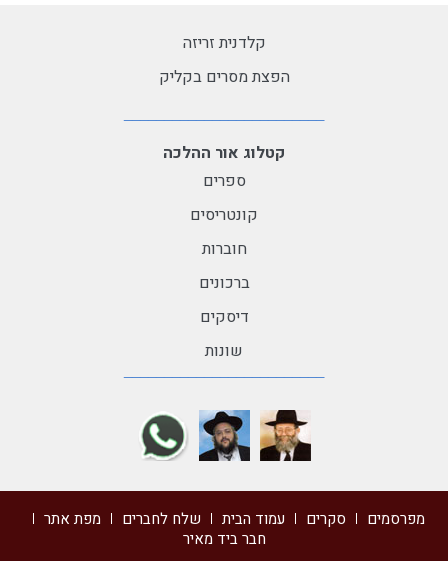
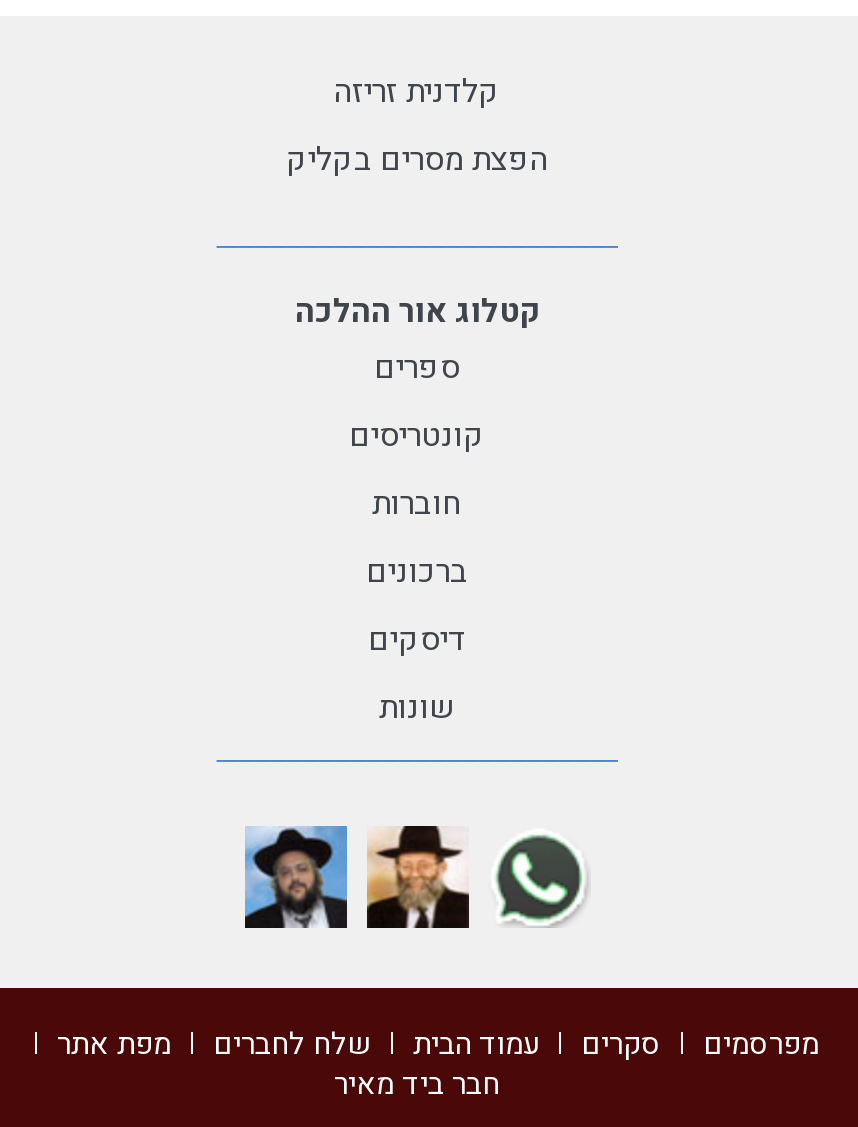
- [image]
+ [image]

- [image]
+ [image]

- [image]
+ [image]
